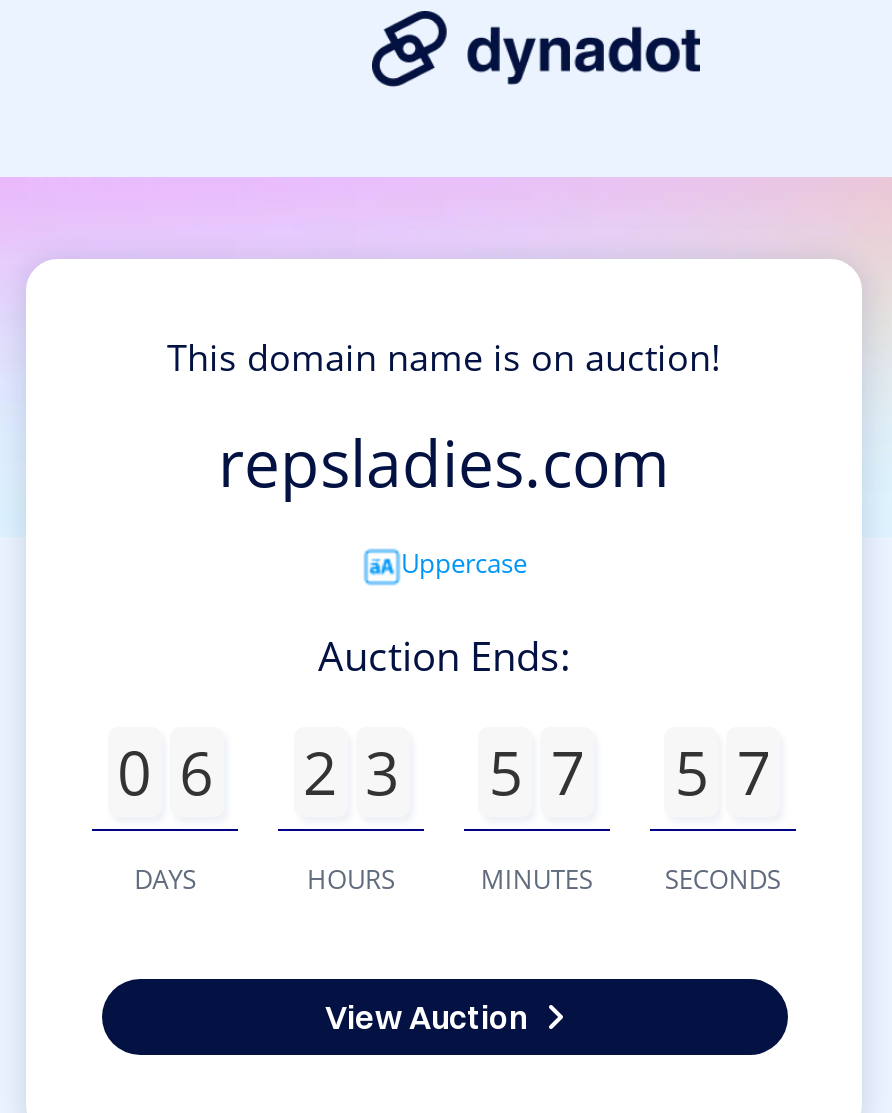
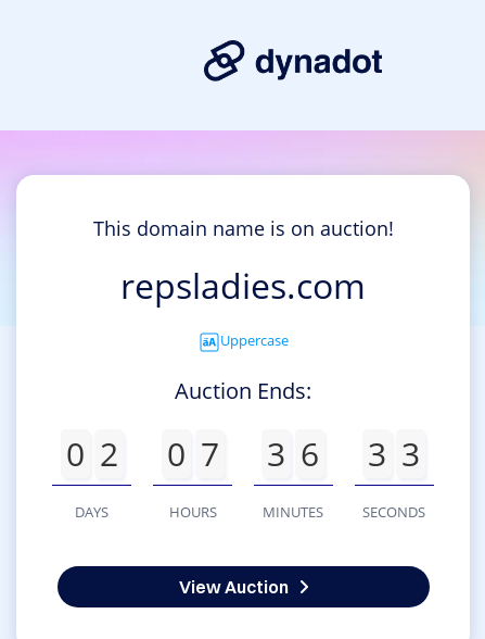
- 0 6
+ 0 2

- 2 3
+ 0 7

- 5 7
+ 3 6

- 5 7
+ 3 3
